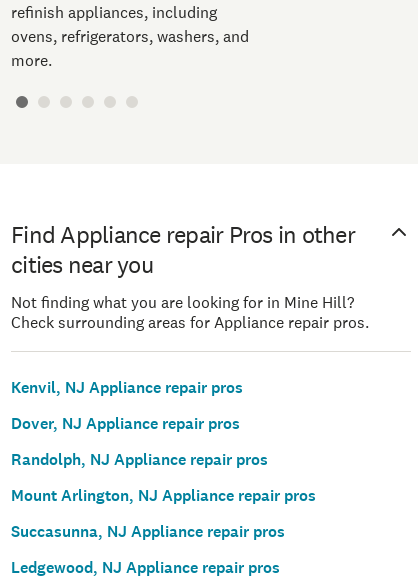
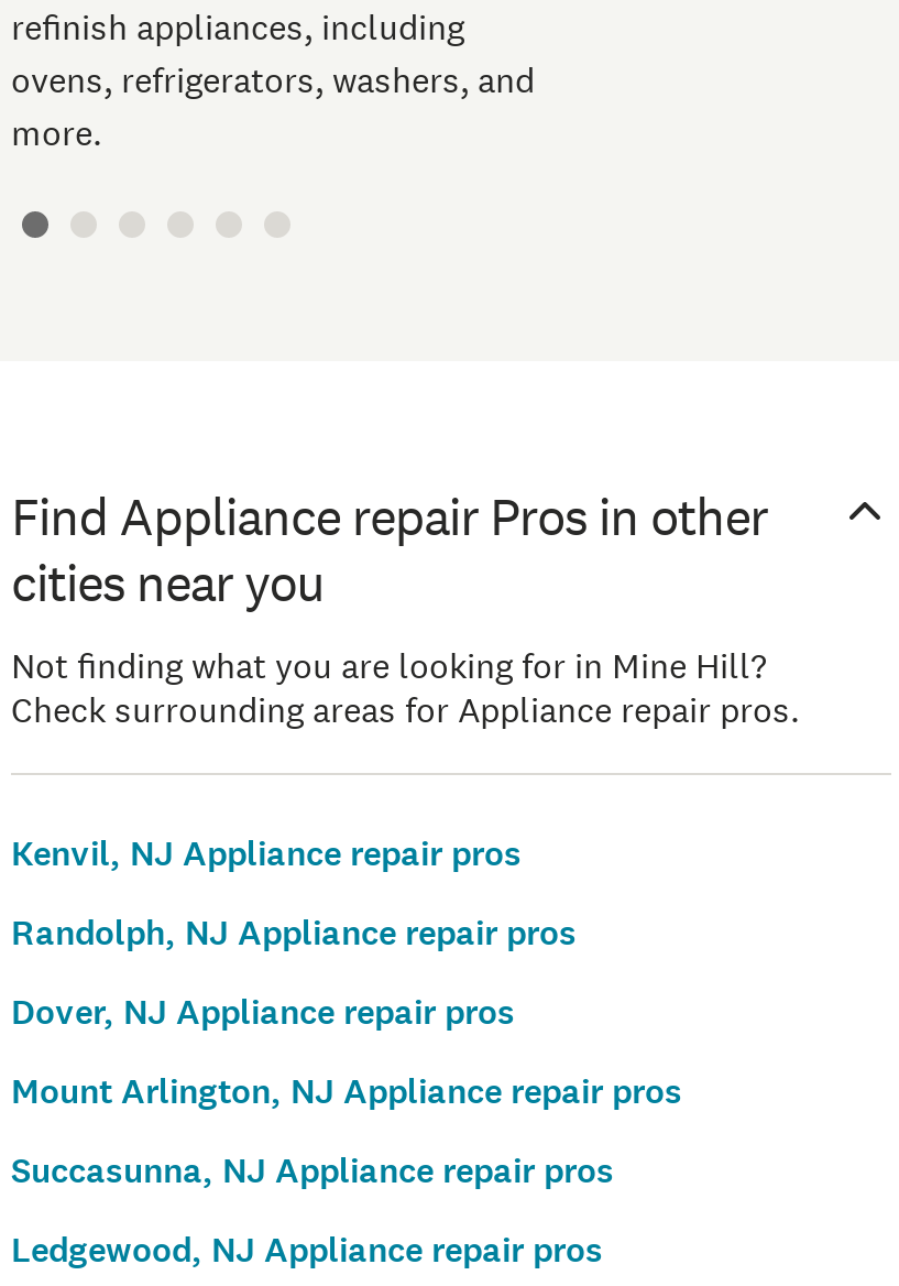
moved down: Dover, NJ Appliance repair pros

moved up: Randolph, NJ Appliance repair pros
